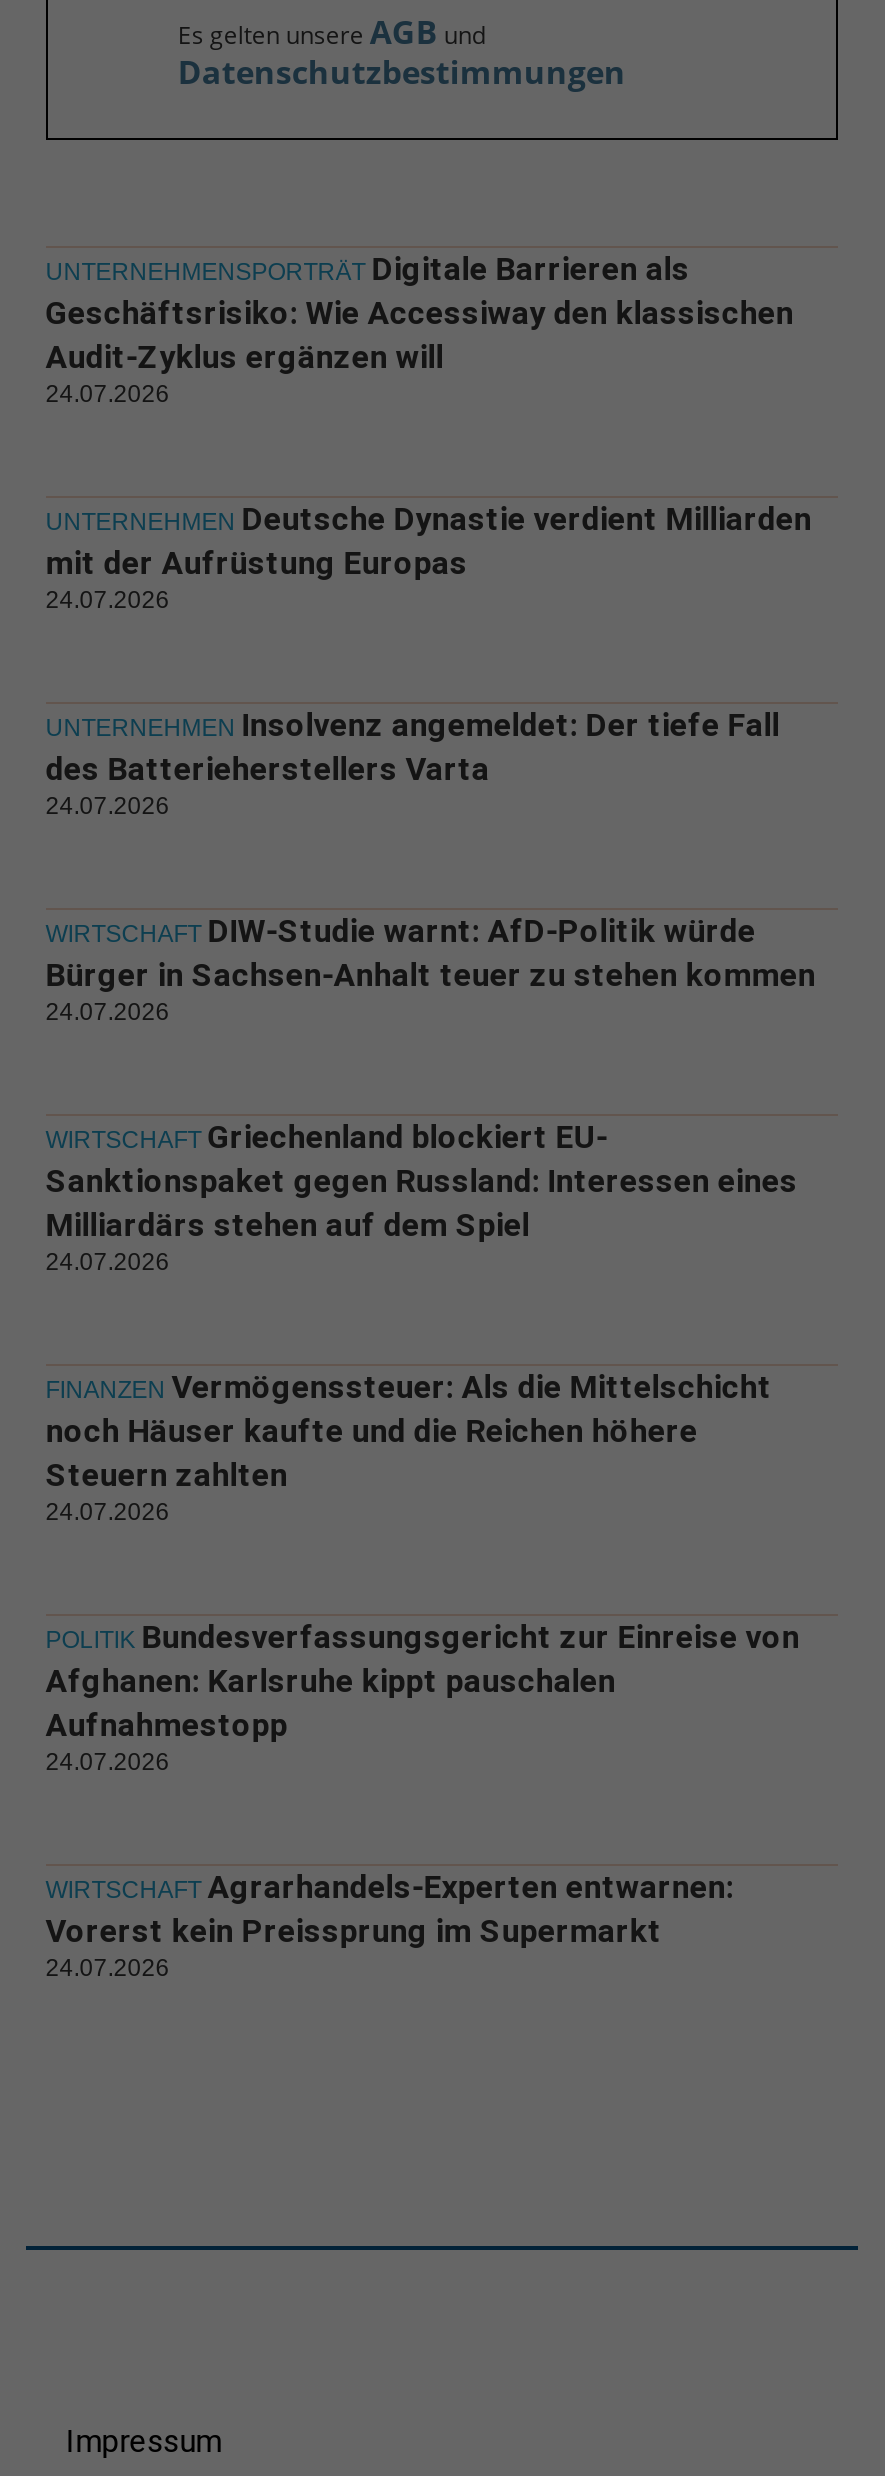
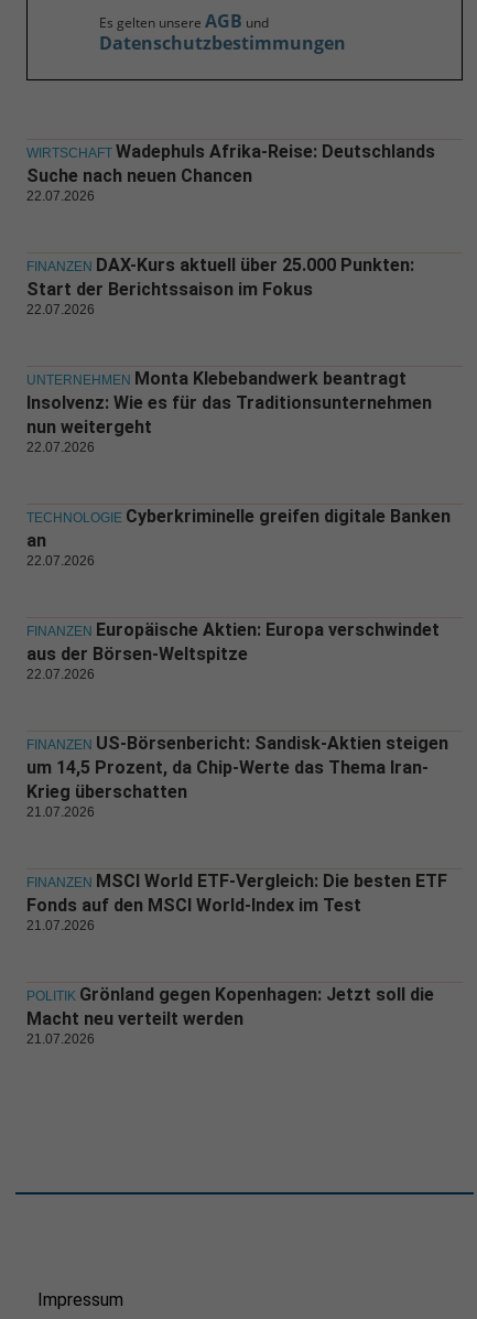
- UNTERNEHMENSPORTRÄT Digitale Barrieren als
- Geschäftsrisiko: Wie Accessiway den klassischen
- Audit-Zyklus ergänzen will
- 24.07.2026
+ WIRTSCHAFT Wadephuls Afrika-Reise: Deutschlands
+ Suche nach neuen Chancen
+ 22.07.2026

- UNTERNEHMEN Deutsche Dynastie verdient Milliarden
- mit der Aufrüstung Europas
- 24.07.2026
+ FINANZEN DAX-Kurs aktuell über 25.000 Punkten:
+ Start der Berichtssaison im Fokus
+ 22.07.2026

- UNTERNEHMEN Insolvenz angemeldet: Der tiefe Fall
- des Batterieherstellers Varta
- 24.07.2026
+ UNTERNEHMEN Monta Klebebandwerk beantragt
+ Insolvenz: Wie es für das Traditionsunternehmen
+ nun weitergeht
+ 22.07.2026

- WIRTSCHAFT DIW-Studie warnt: AfD-Politik würde
- Bürger in Sachsen-Anhalt teuer zu stehen kommen
- 24.07.2026
+ TECHNOLOGIE Cyberkriminelle greifen digitale Banken
+ an
+ 22.07.2026

- WIRTSCHAFT Griechenland blockiert EU-
- Sanktionspaket gegen Russland: Interessen eines
- Milliardärs stehen auf dem Spiel
- 24.07.2026
+ FINANZEN Europäische Aktien: Europa verschwindet
+ aus der Börsen-Weltspitze
+ 22.07.2026

- FINANZEN Vermögenssteuer: Als die Mittelschicht
- noch Häuser kaufte und die Reichen höhere
- Steuern zahlten
- 24.07.2026
+ FINANZEN US-Börsenbericht: Sandisk-Aktien steigen
+ um 14,5 Prozent, da Chip-Werte das Thema Iran-
+ Krieg überschatten
+ 21.07.2026

- POLITIK Bundesverfassungsgericht zur Einreise von
- Afghanen: Karlsruhe kippt pauschalen
- Aufnahmestopp
- 24.07.2026
+ FINANZEN MSCI World ETF-Vergleich: Die besten ETF
+ Fonds auf den MSCI World-Index im Test
+ 21.07.2026

- WIRTSCHAFT Agrarhandels-Experten entwarnen:
- Vorerst kein Preissprung im Supermarkt
- 24.07.2026
+ POLITIK Grönland gegen Kopenhagen: Jetzt soll die
+ Macht neu verteilt werden
+ 21.07.2026
